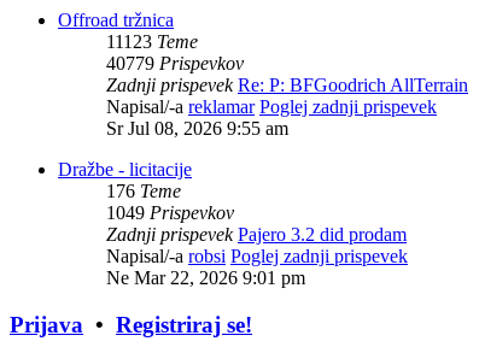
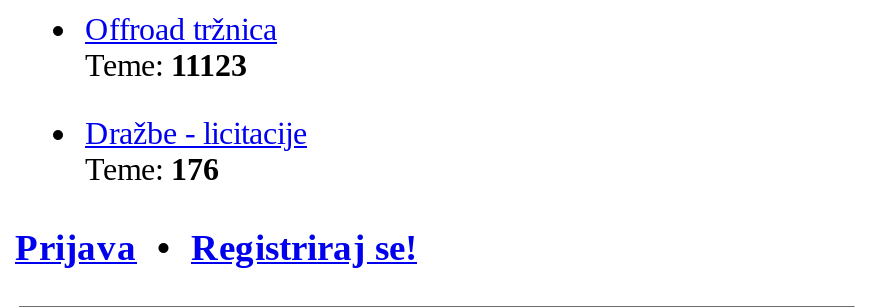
- 11123 Teme
- 40779 Prispevkov
- Zadnji prispevek Re: P: BFGoodrich AllTerrain
- Napisal/-a reklamar Poglej zadnji prispevek
- Sr Jul 08, 2026 9:55 am
+ Teme: 11123

- 176 Teme
- 1049 Prispevkov
- Zadnji prispevek Pajero 3.2 did prodam
- Napisal/-a robsi Poglej zadnji prispevek
- Ne Mar 22, 2026 9:01 pm
+ Teme: 176
